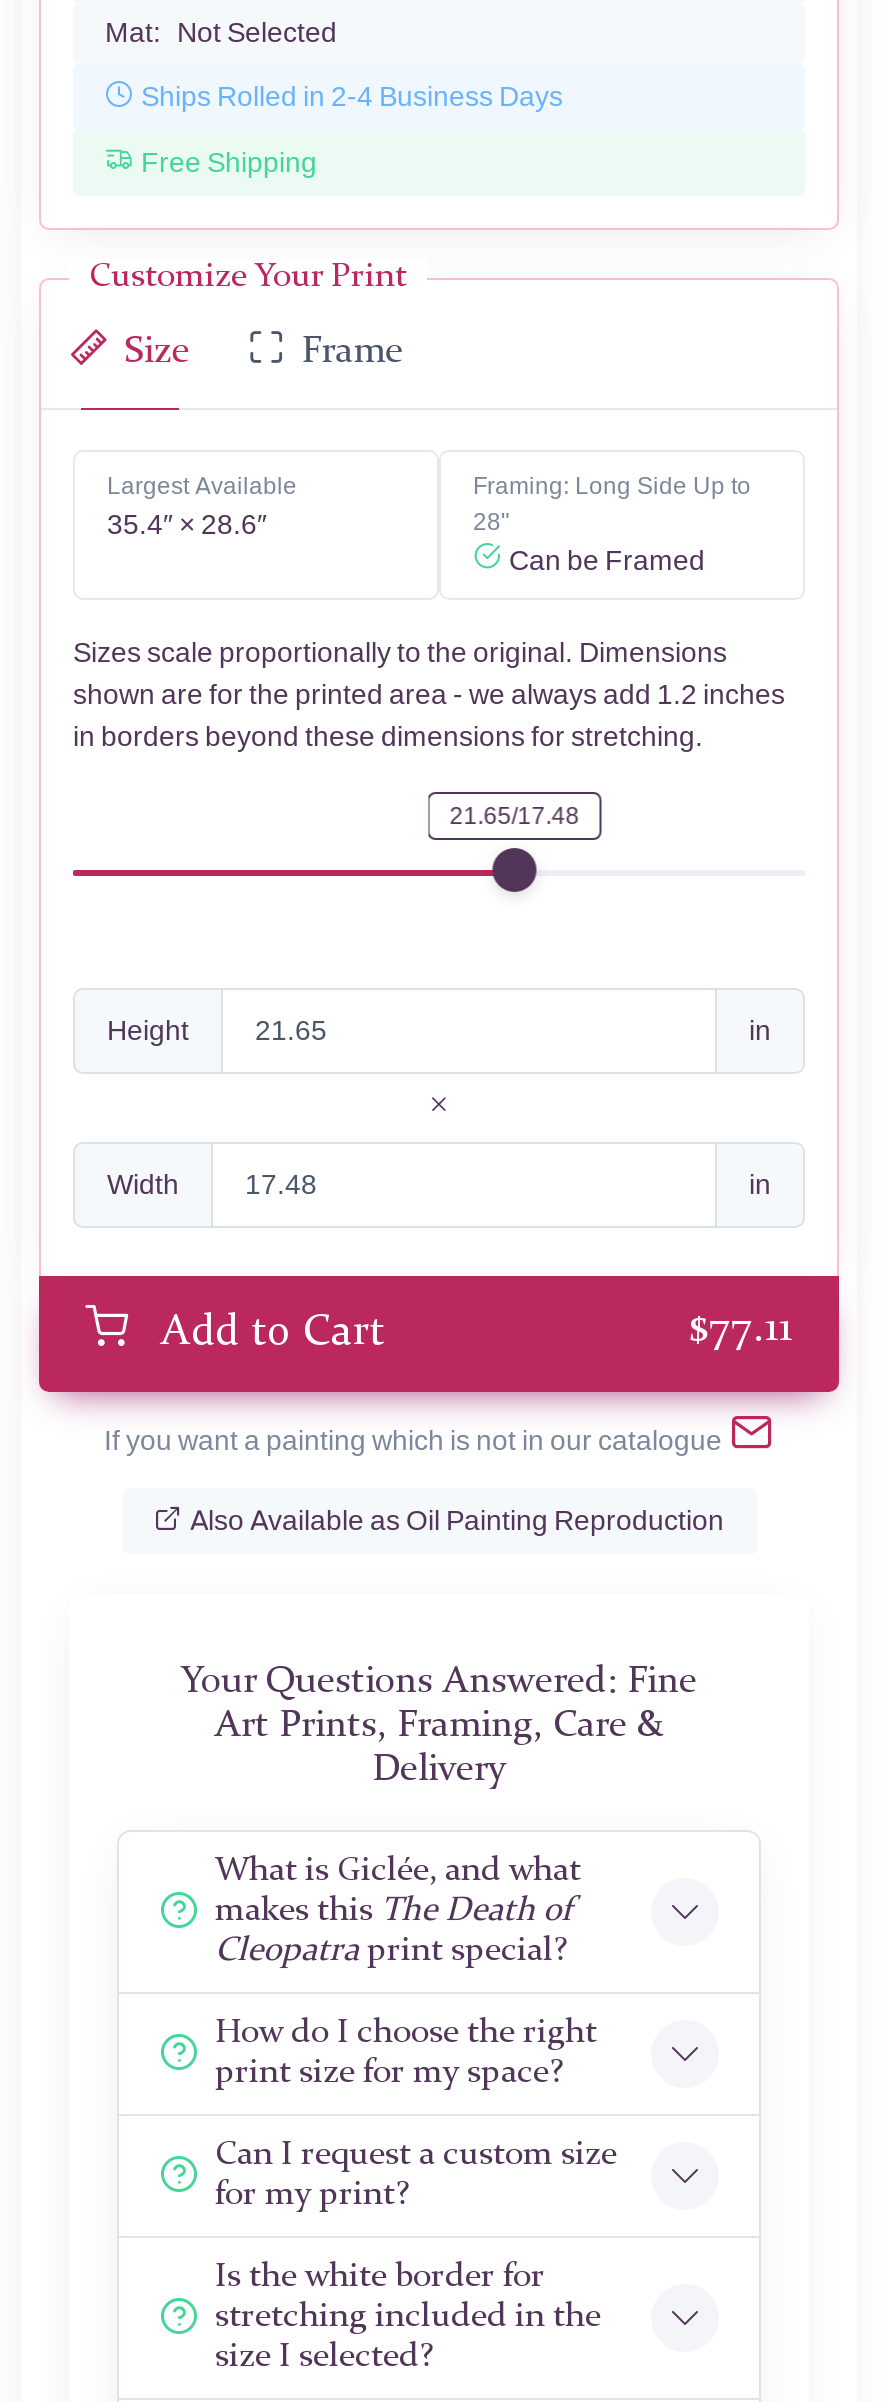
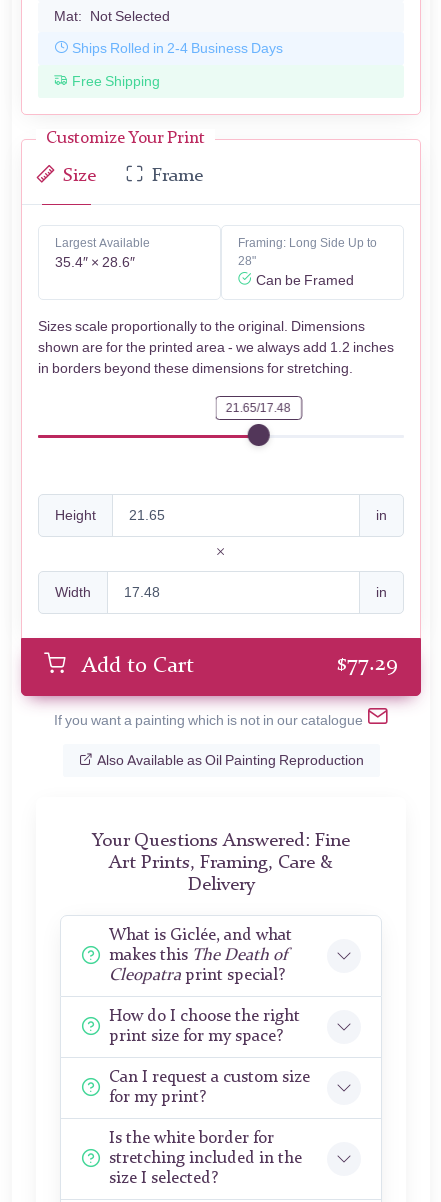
- $77.11
+ $77.29
